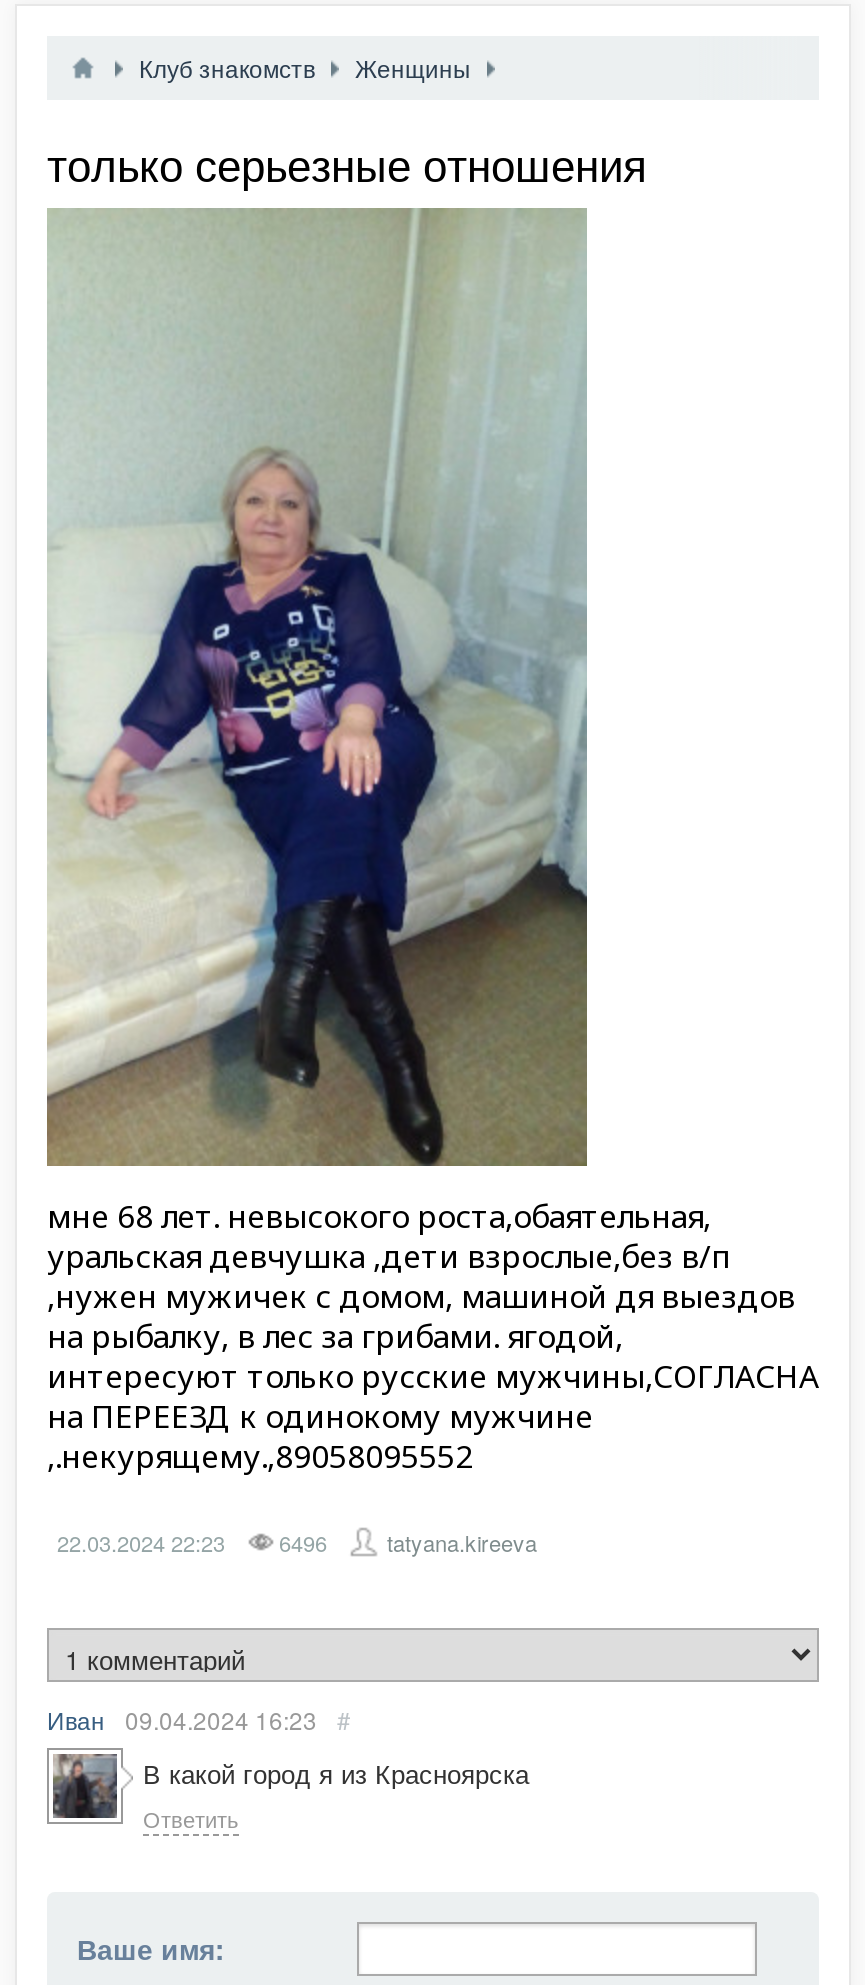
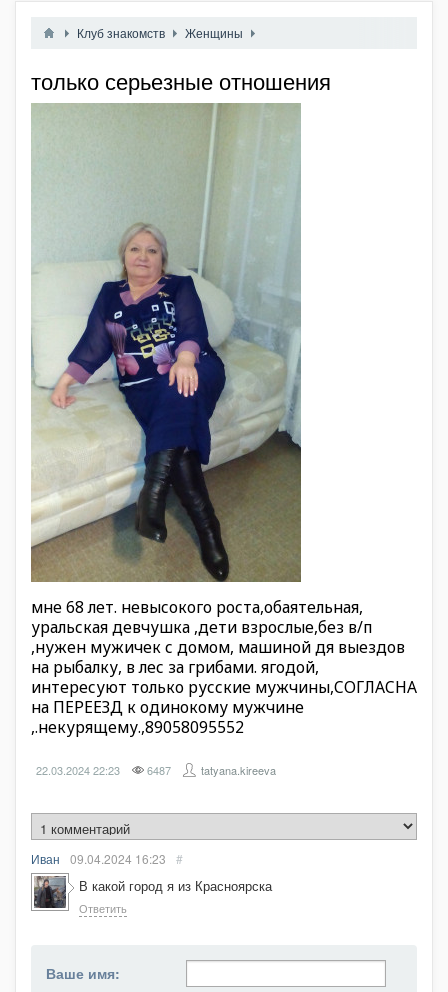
- 22.03.2024 22:23 6496 tatyana.kireeva
+ 22.03.2024 22:23 6487 tatyana.kireeva
